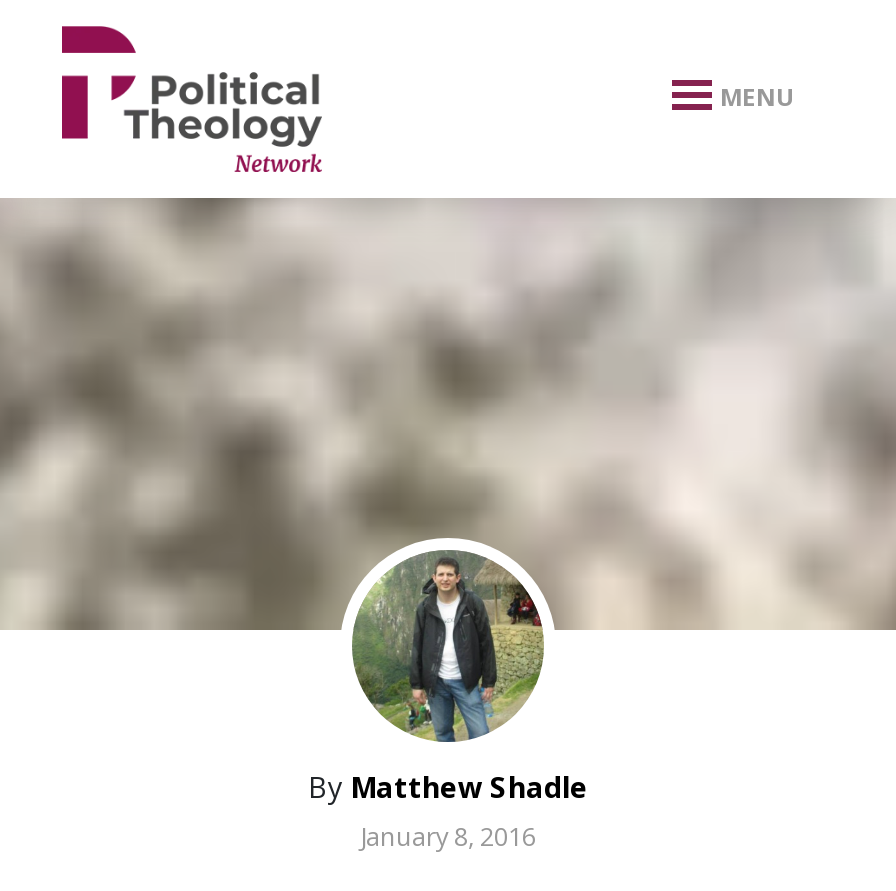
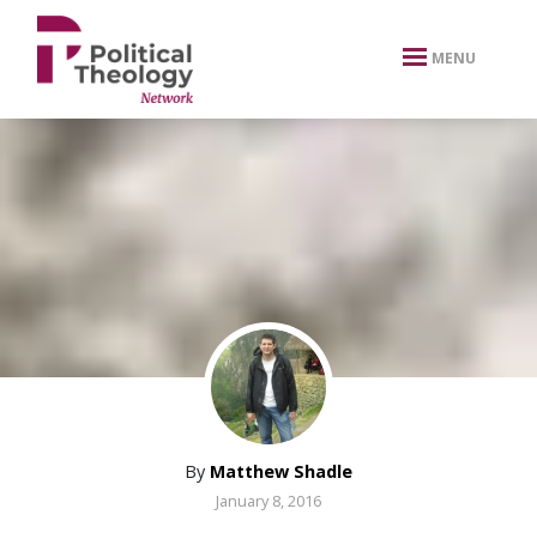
- [image]
+ [image]
